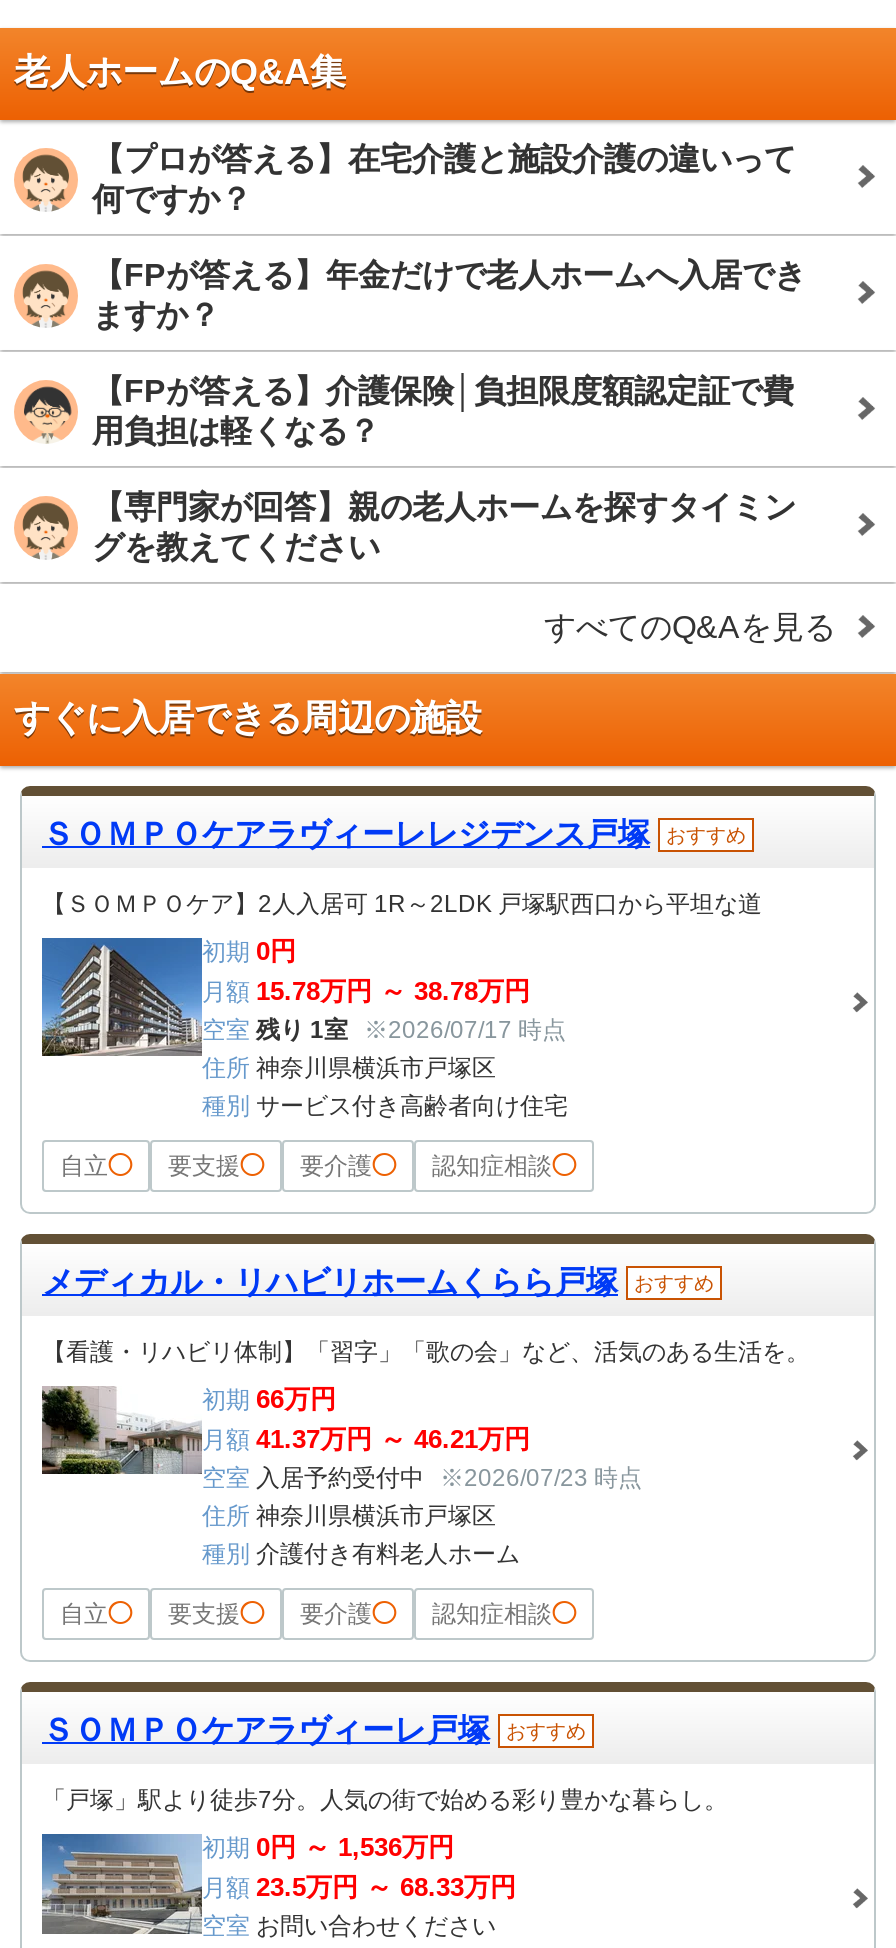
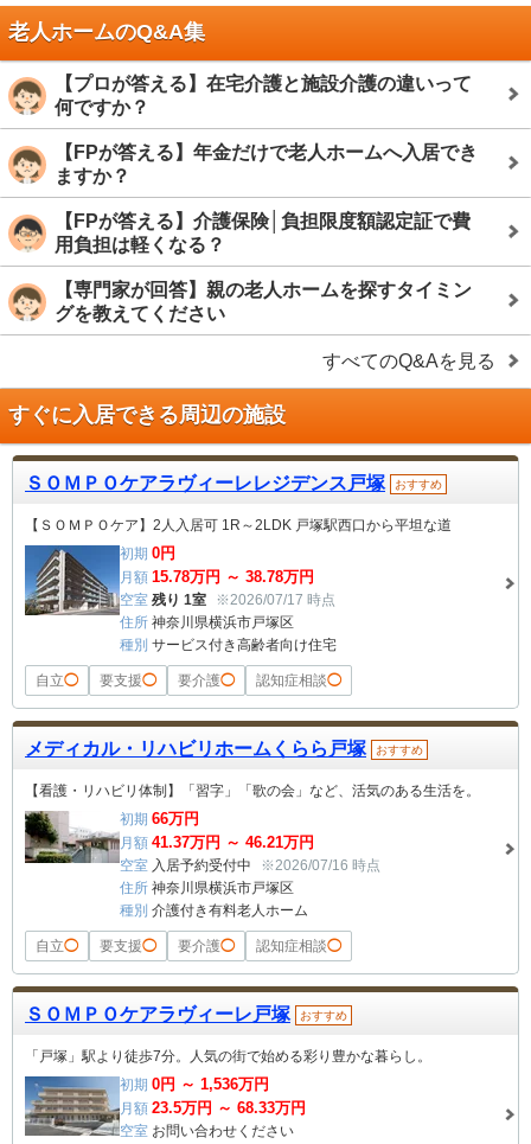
- 空室 入居予約受付中 ※2026/07/23 時点
+ 空室 入居予約受付中 ※2026/07/16 時点
